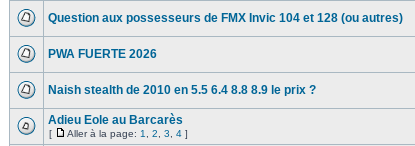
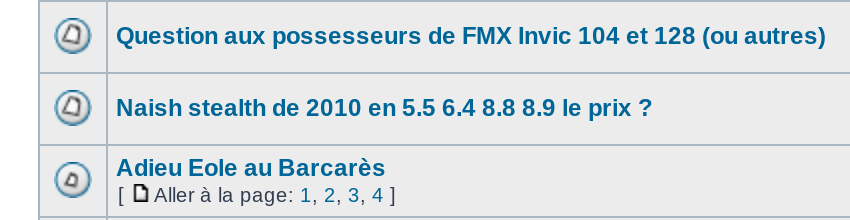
- PWA FUERTE 2026
